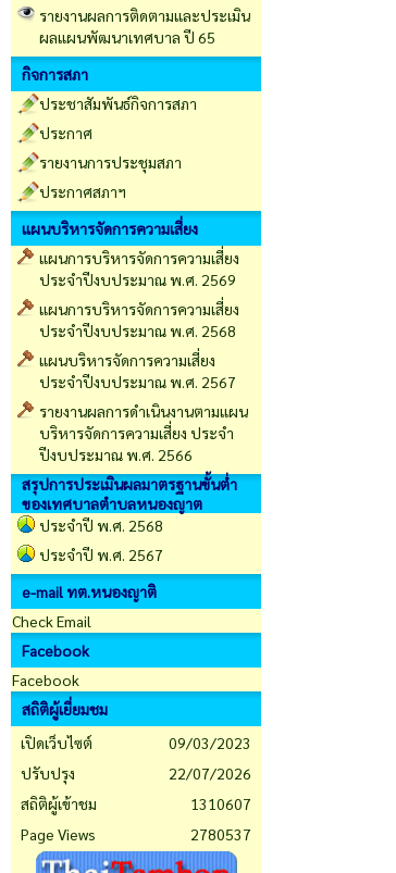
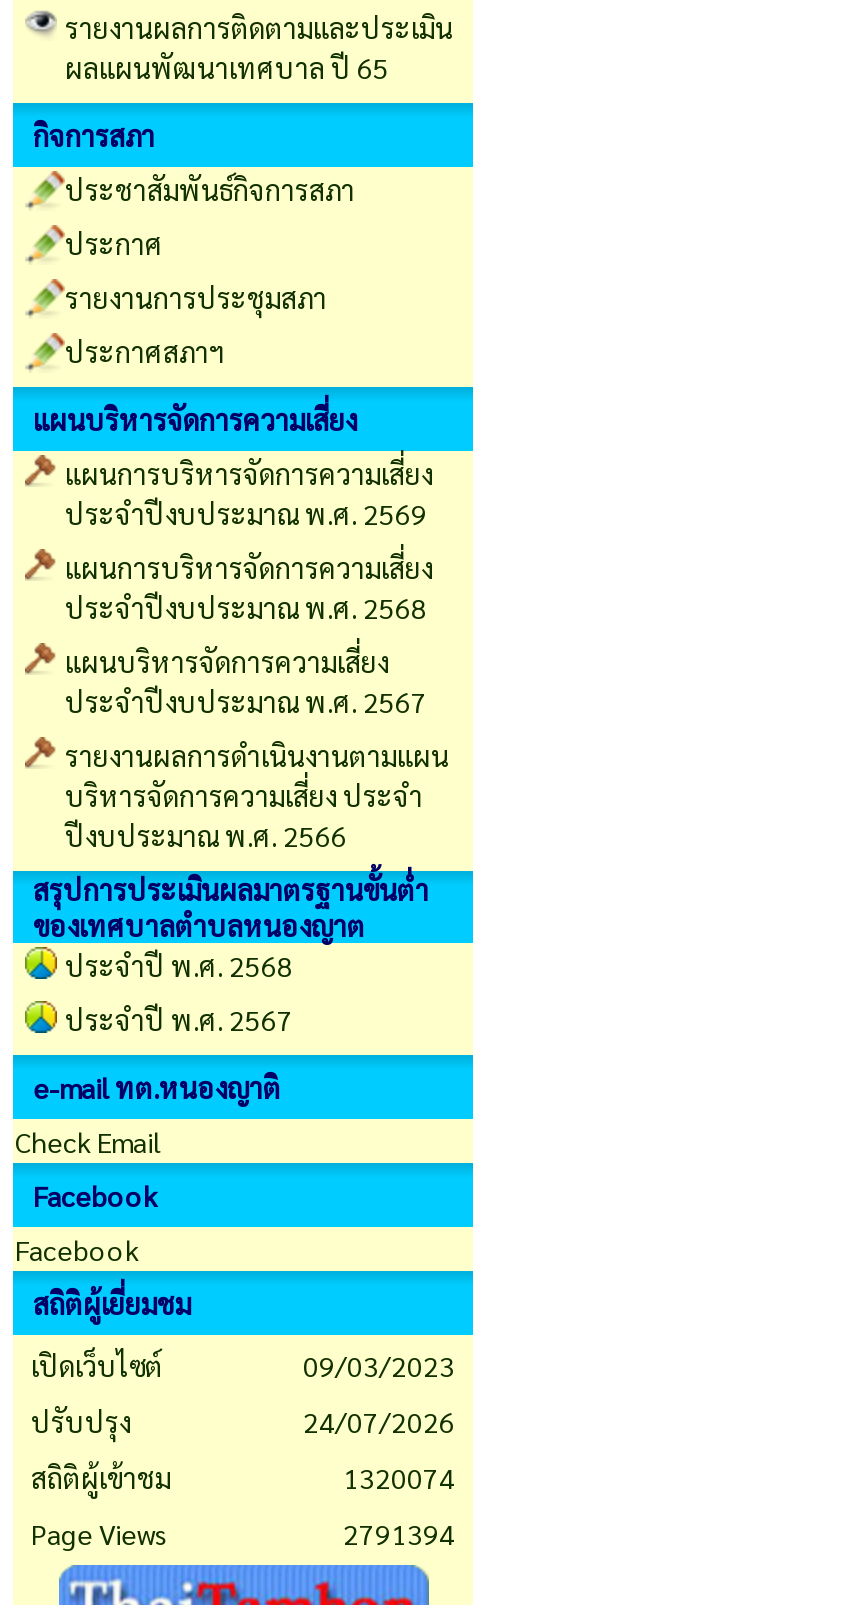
- 22/07/2026
+ 24/07/2026

- 1310607
+ 1320074

- 2780537
+ 2791394
